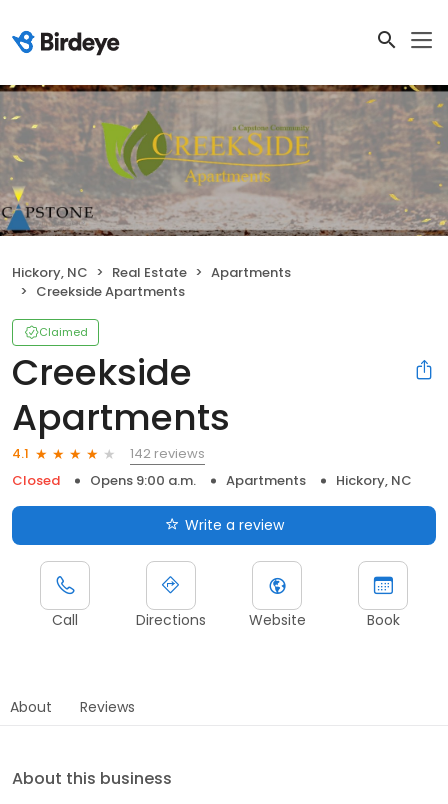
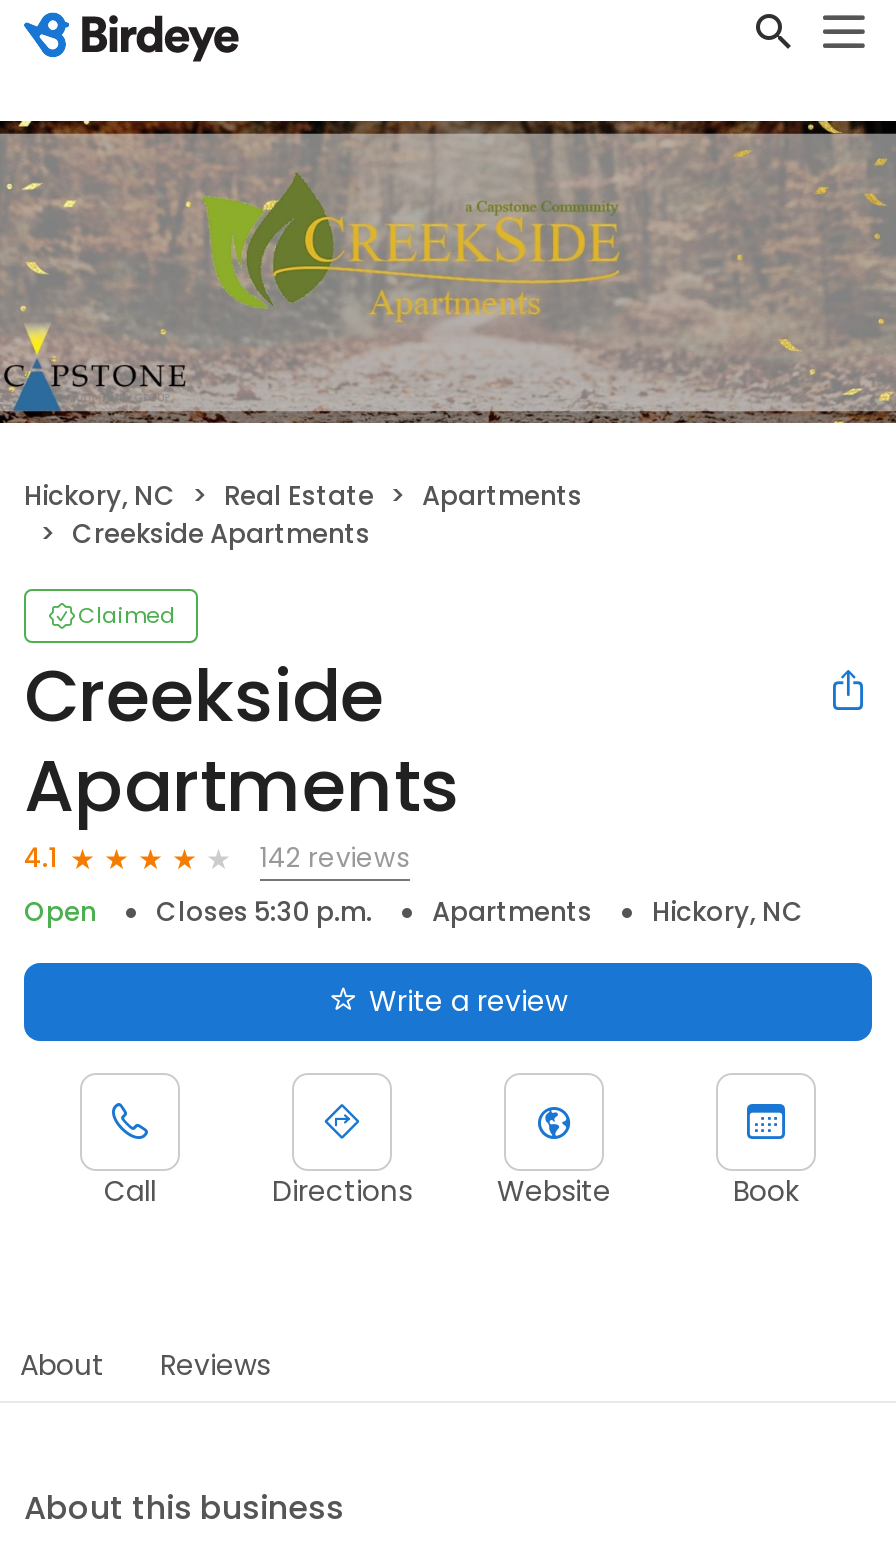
- Closed
- Opens 9:00 a.m.
+ Open
+ Closes 5:30 p.m.
